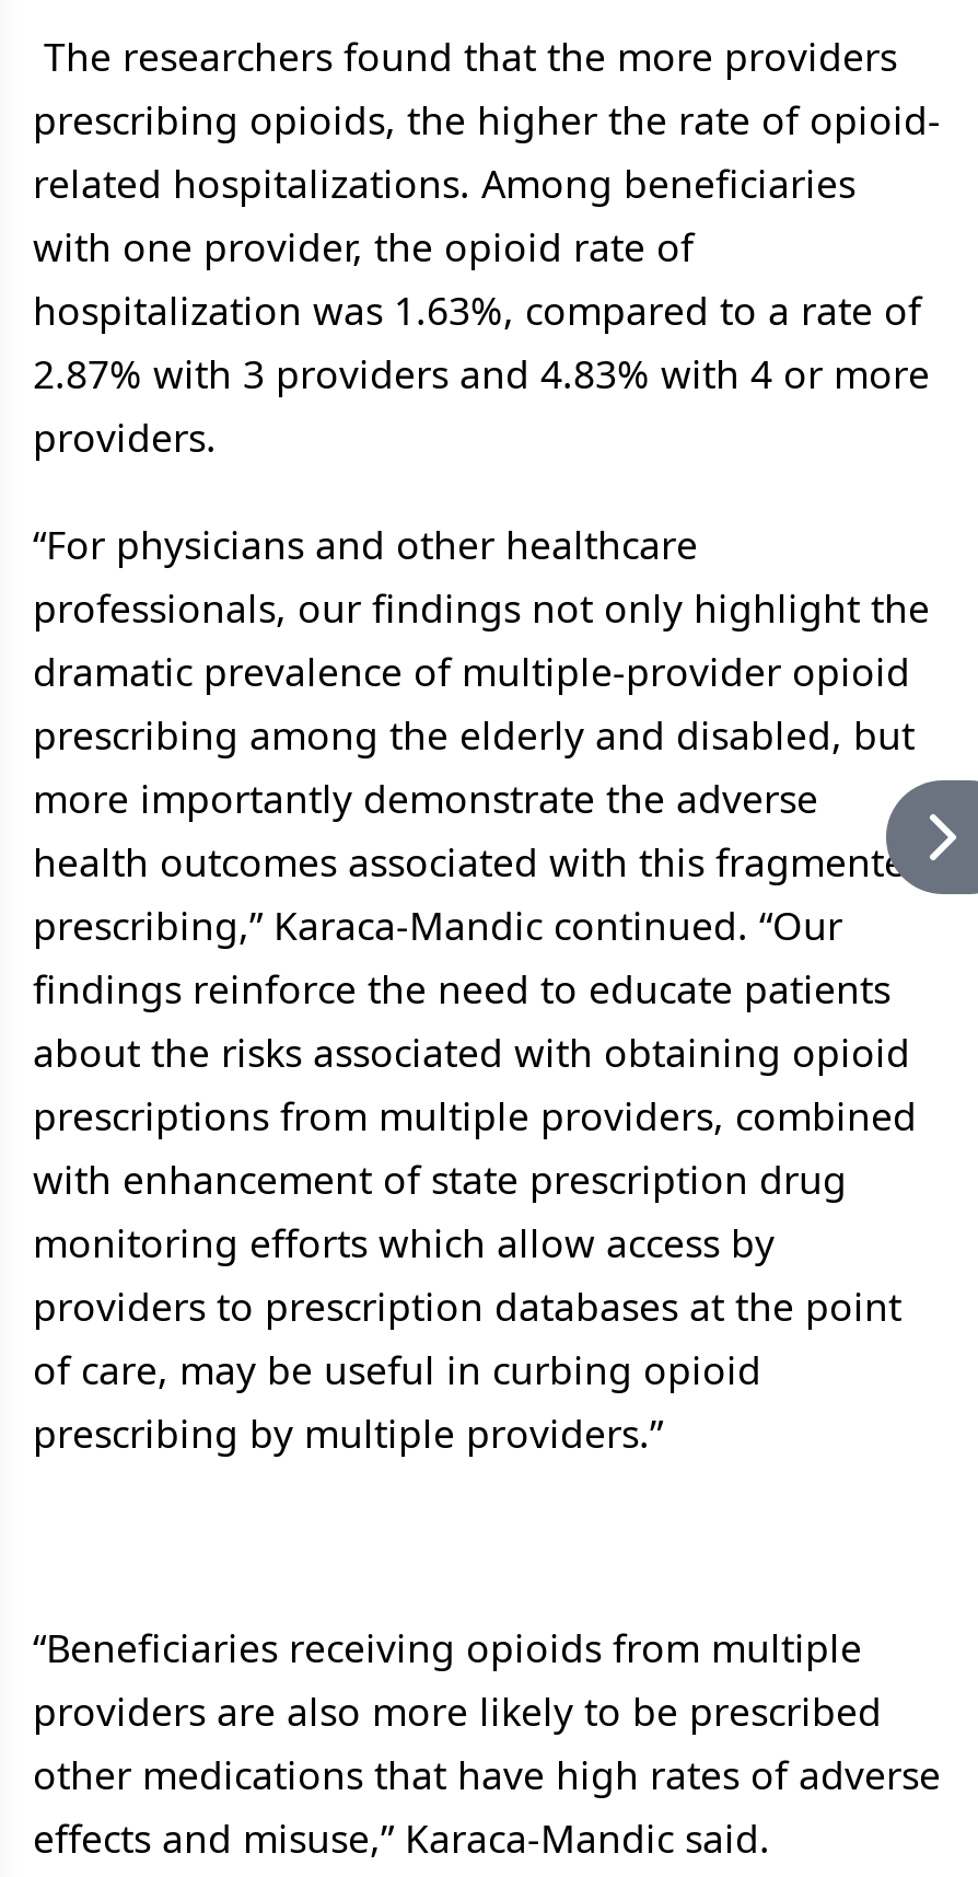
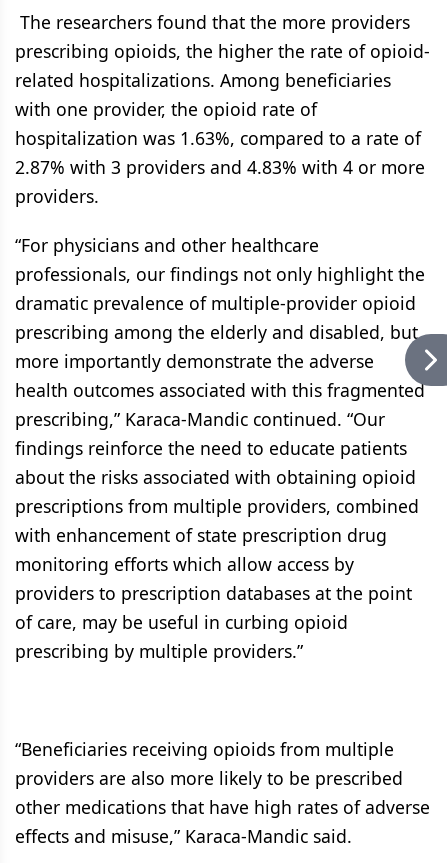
- [image]
+ [image]
